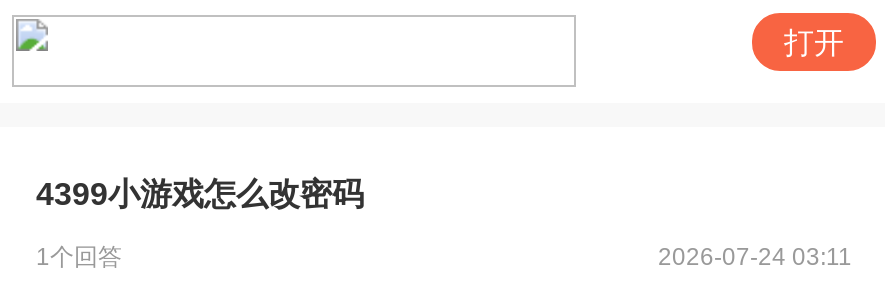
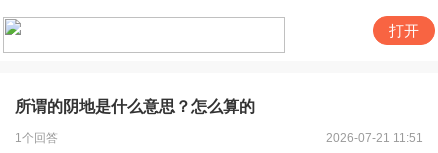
- 4399小游戏怎么改密码
+ 所谓的阴地是什么意思？怎么算的

- 2026-07-24 03:11
+ 2026-07-21 11:51
